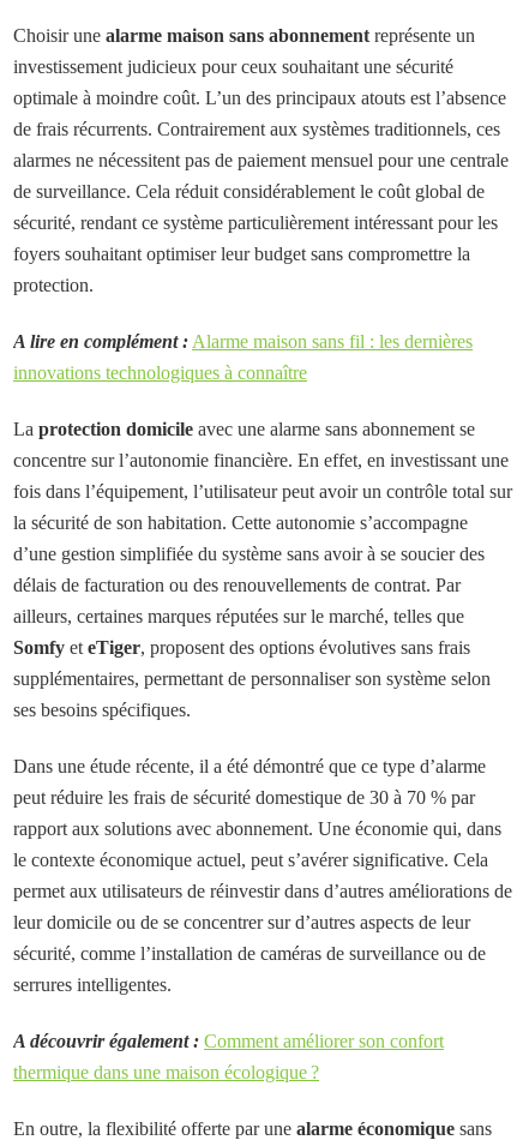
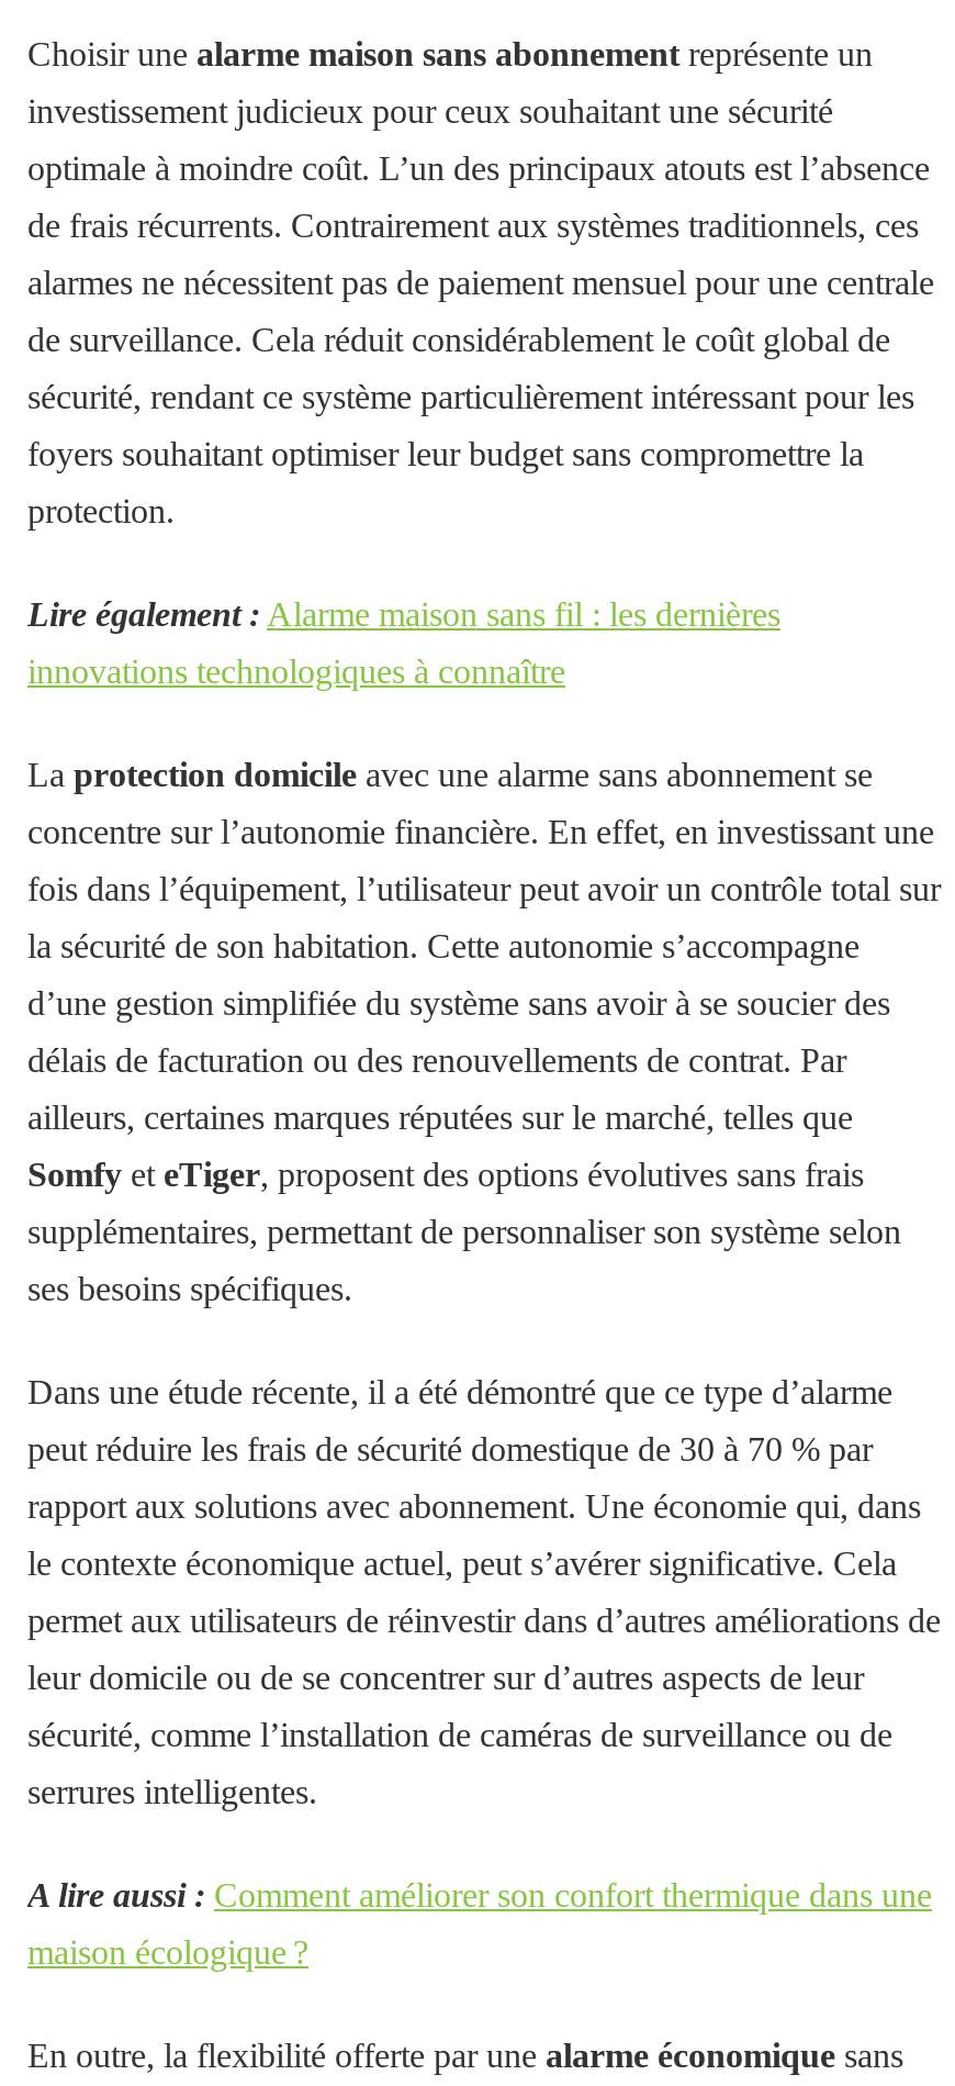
- A lire en complément : Alarme maison sans fil : les dernières
+ Lire également : Alarme maison sans fil : les dernières

- A découvrir également : Comment améliorer son confort
+ A lire aussi : Comment améliorer son confort thermique dans une

- thermique dans une maison écologique ?
+ maison écologique ?
